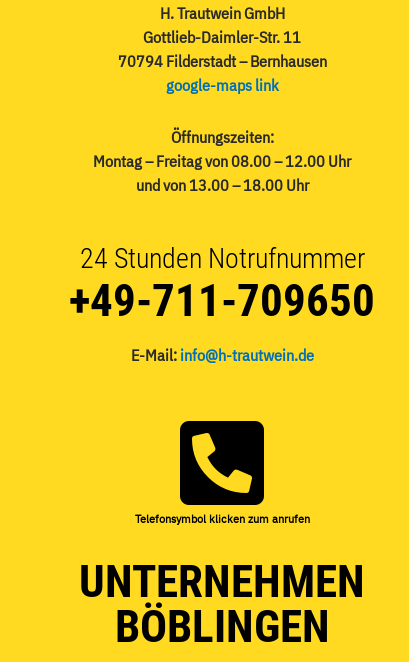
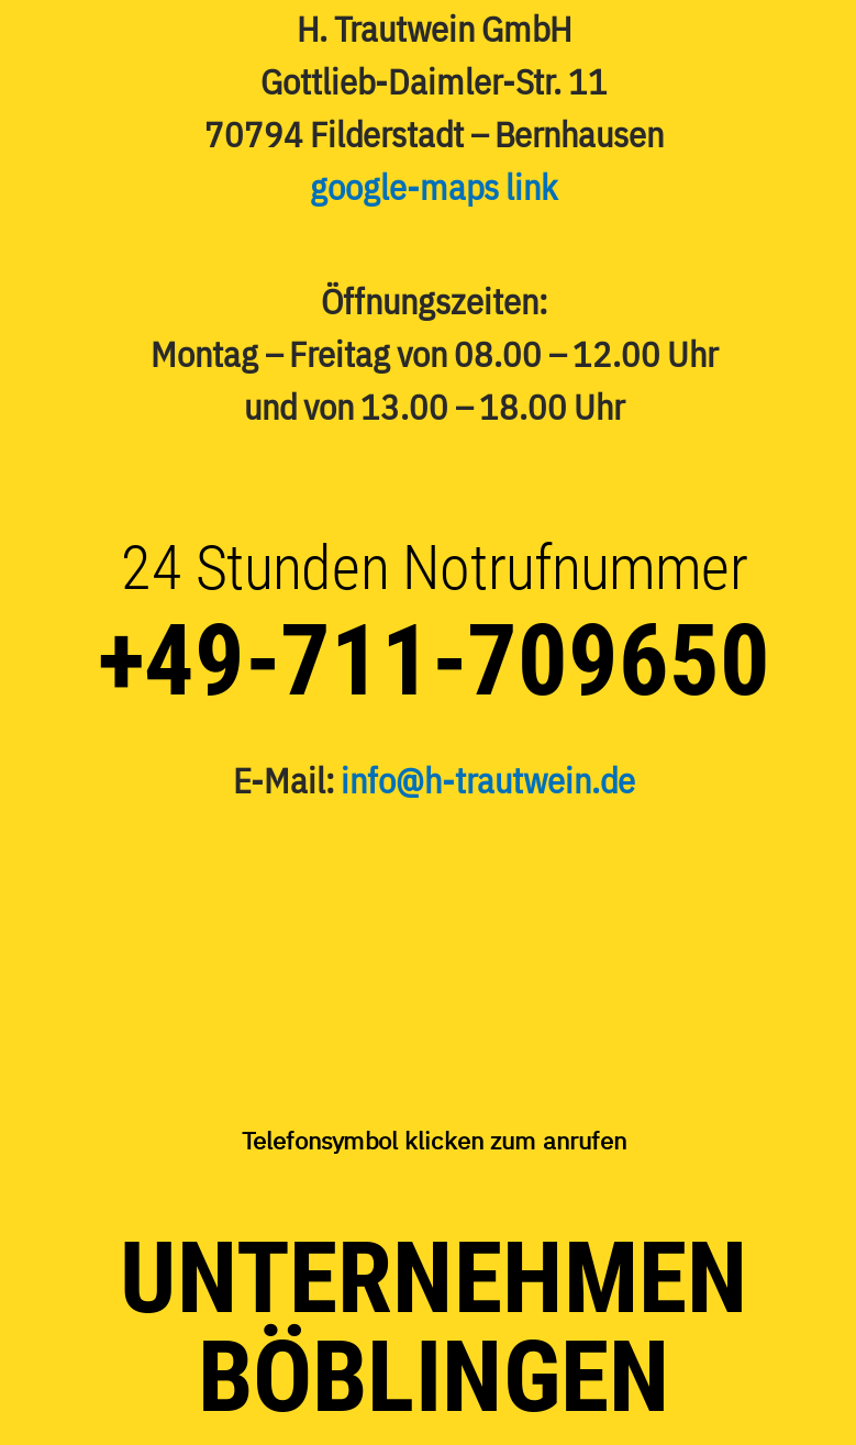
- [image]
